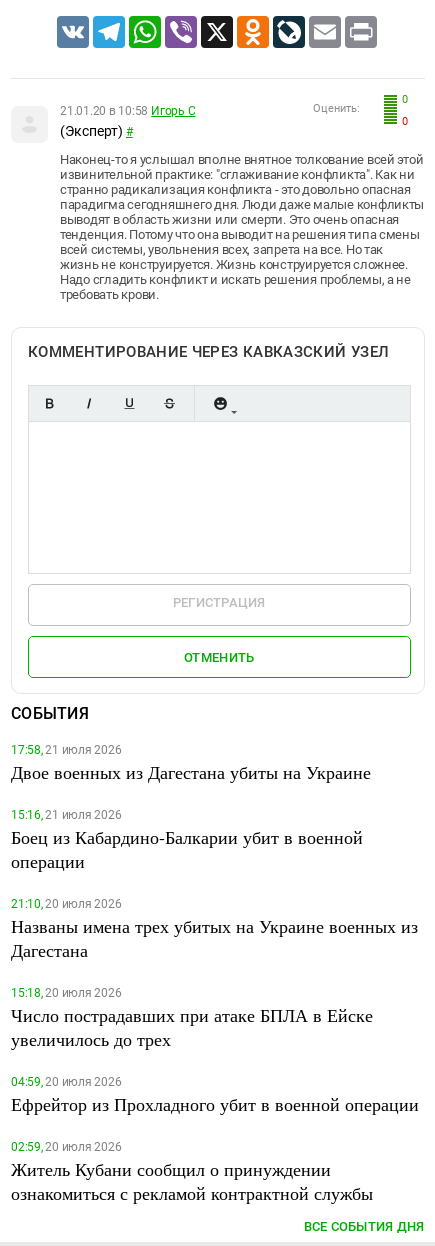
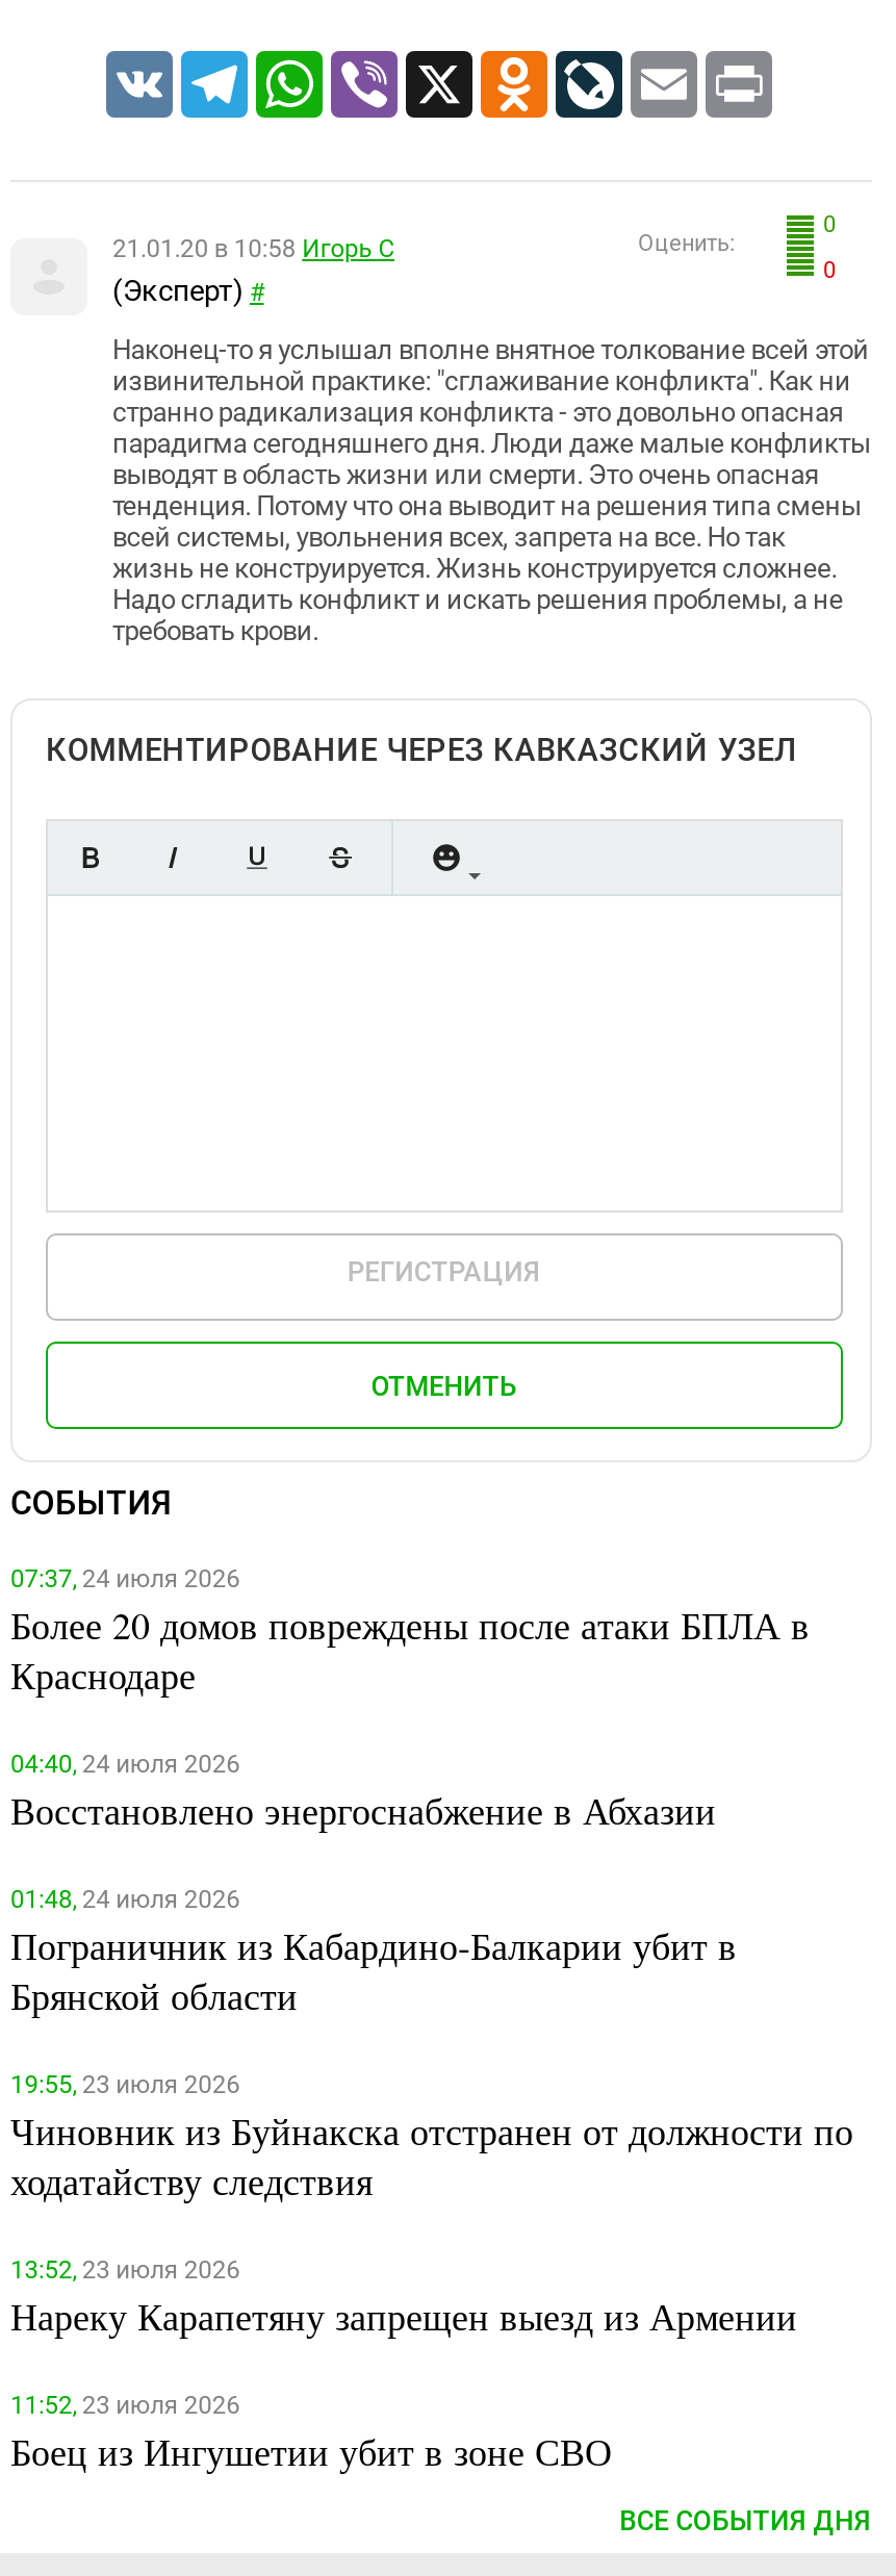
- 17:58, 21 июля 2026
- Двое военных из Дагестана убиты на Украине
+ 07:37, 24 июля 2026
+ Более 20 домов повреждены после атаки БПЛА в
+ Краснодаре

- 15:16, 21 июля 2026
- Боец из Кабардино-Балкарии убит в военной
- операции
+ 04:40, 24 июля 2026
+ Восстановлено энергоснабжение в Абхазии

- 21:10, 20 июля 2026
- Названы имена трех убитых на Украине военных из
- Дагестана
+ 01:48, 24 июля 2026
+ Пограничник из Кабардино-Балкарии убит в
+ Брянской области

- 15:18, 20 июля 2026
- Число пострадавших при атаке БПЛА в Ейске
- увеличилось до трех
+ 19:55, 23 июля 2026
+ Чиновник из Буйнакска отстранен от должности по
+ ходатайству следствия

- 04:59, 20 июля 2026
- Ефрейтор из Прохладного убит в военной операции
+ 13:52, 23 июля 2026
+ Нареку Карапетяну запрещен выезд из Армении

- 02:59, 20 июля 2026
- Житель Кубани сообщил о принуждении
- ознакомиться с рекламой контрактной службы
+ 11:52, 23 июля 2026
+ Боец из Ингушетии убит в зоне СВО
